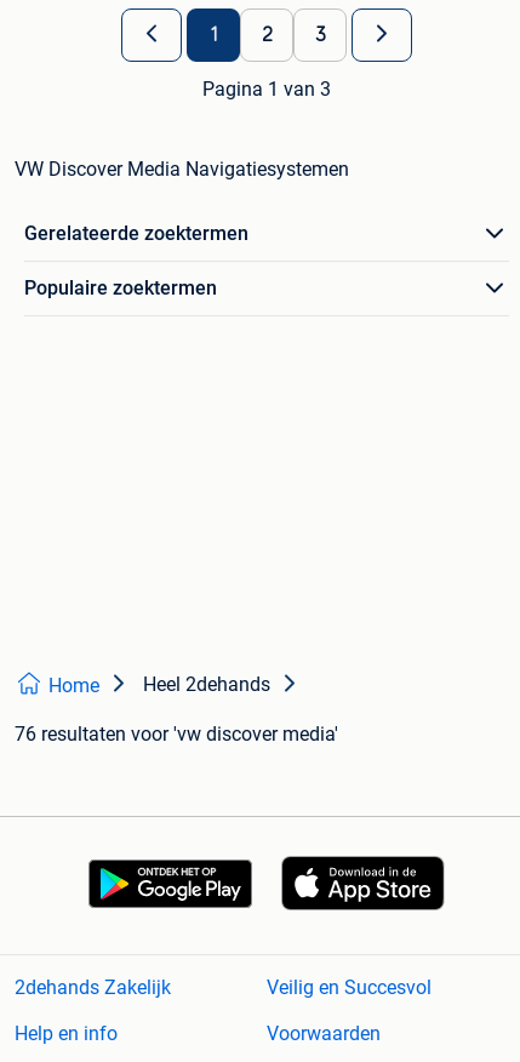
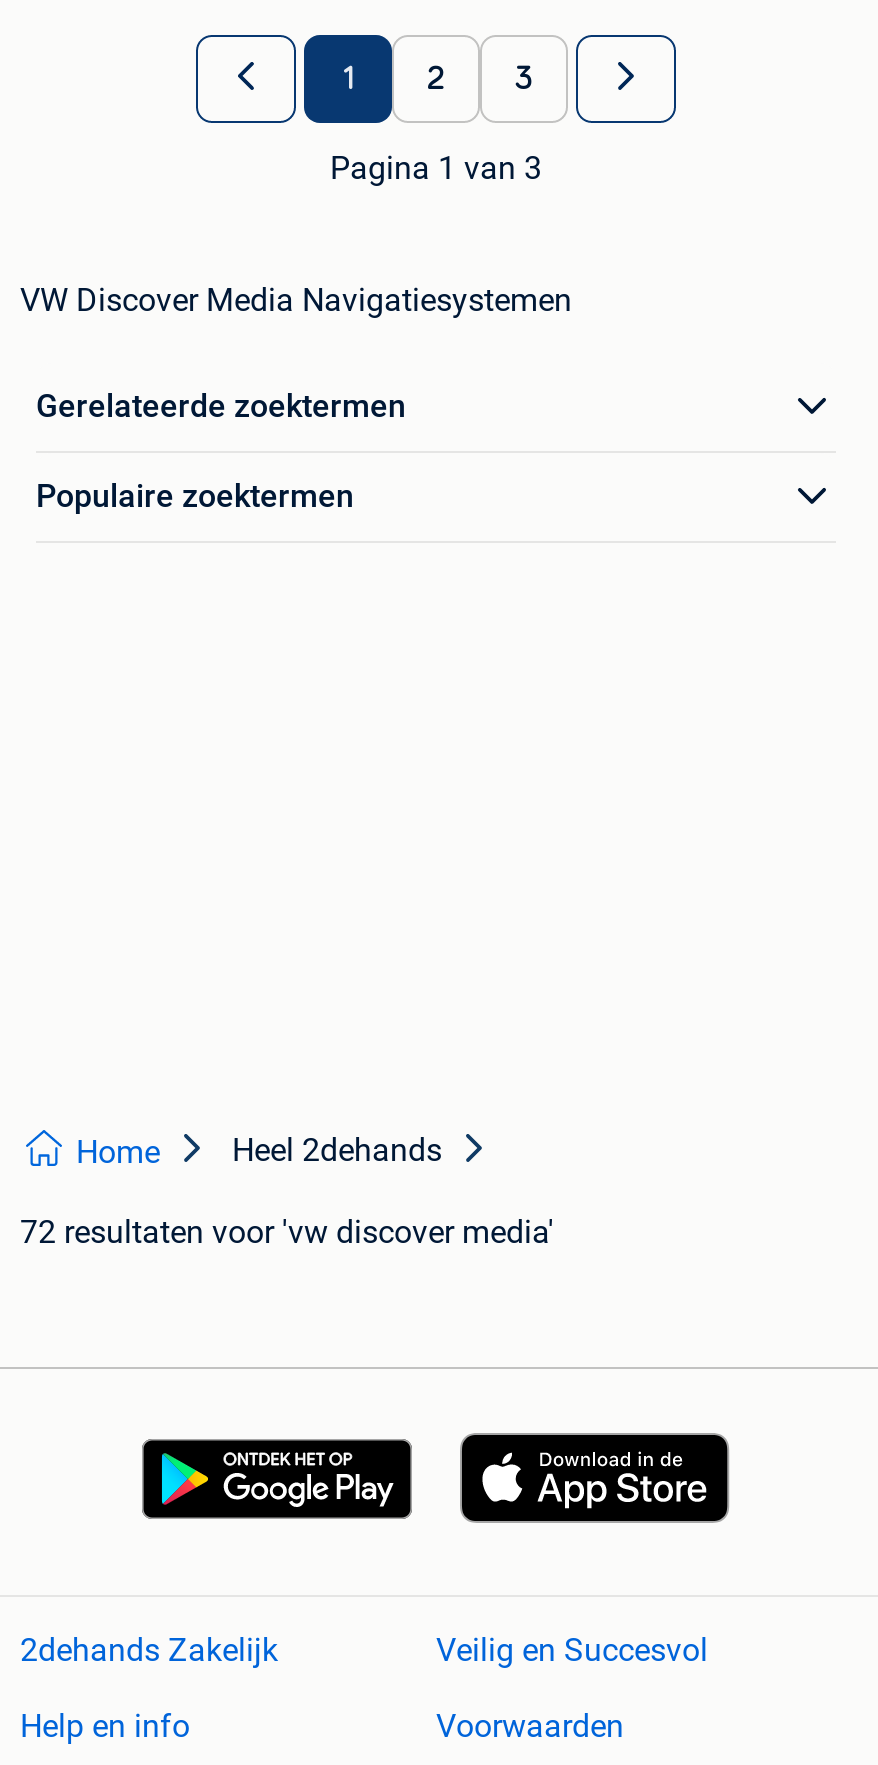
- 76 resultaten voor 'vw discover media'
+ 72 resultaten voor 'vw discover media'
